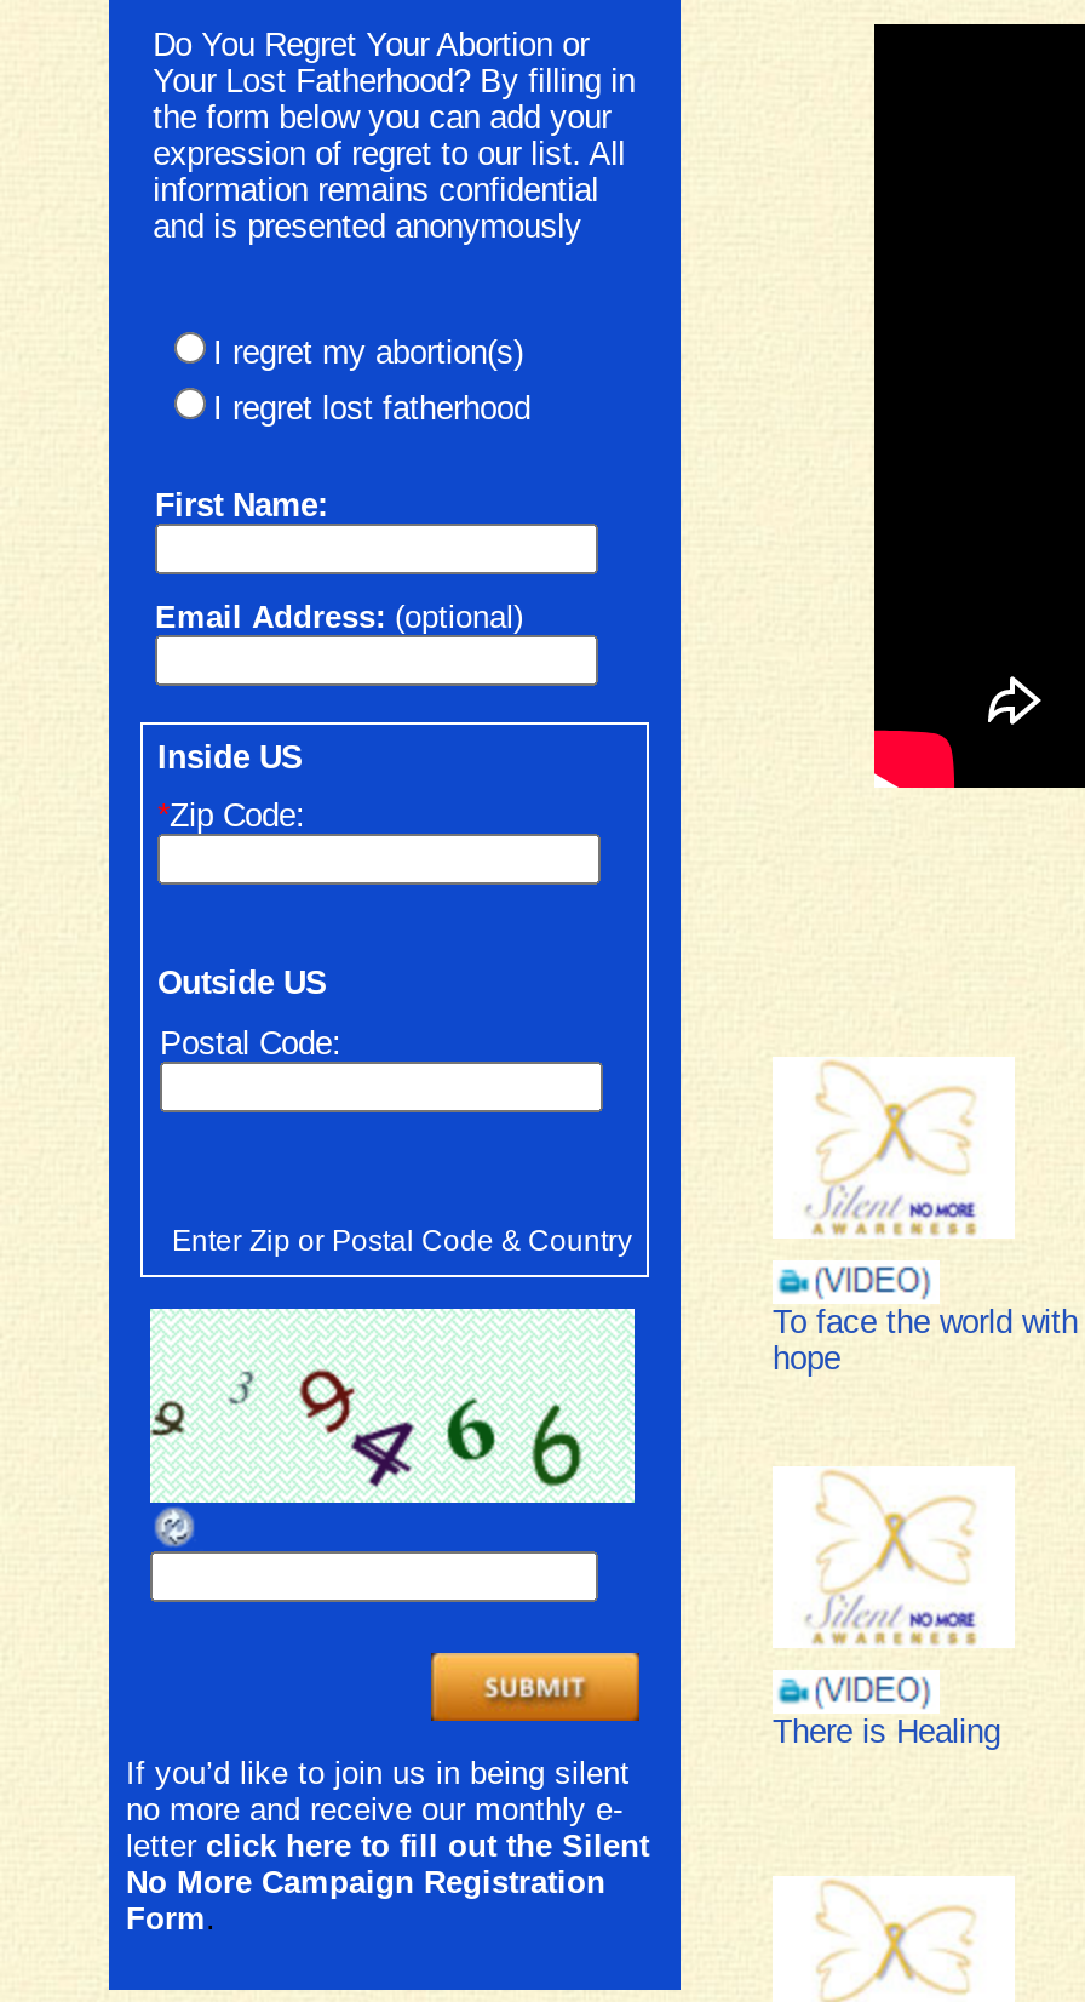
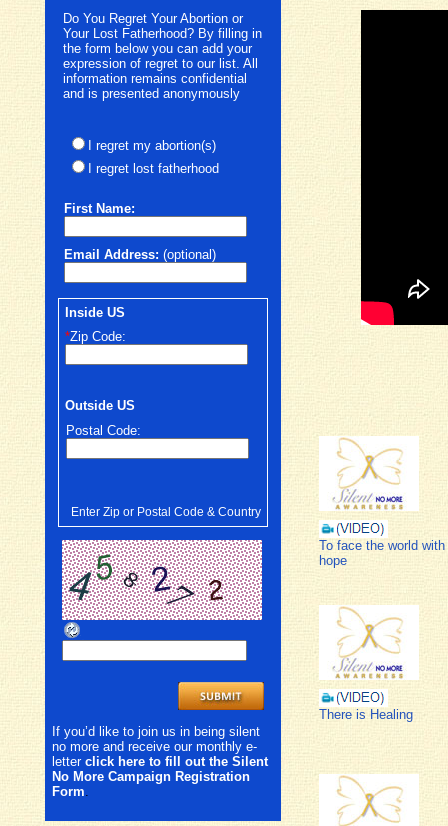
- [image]
+ [image]
